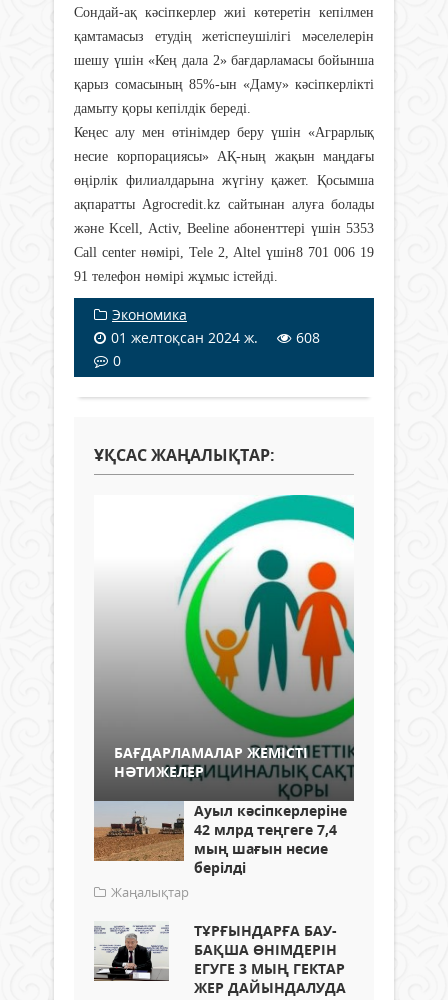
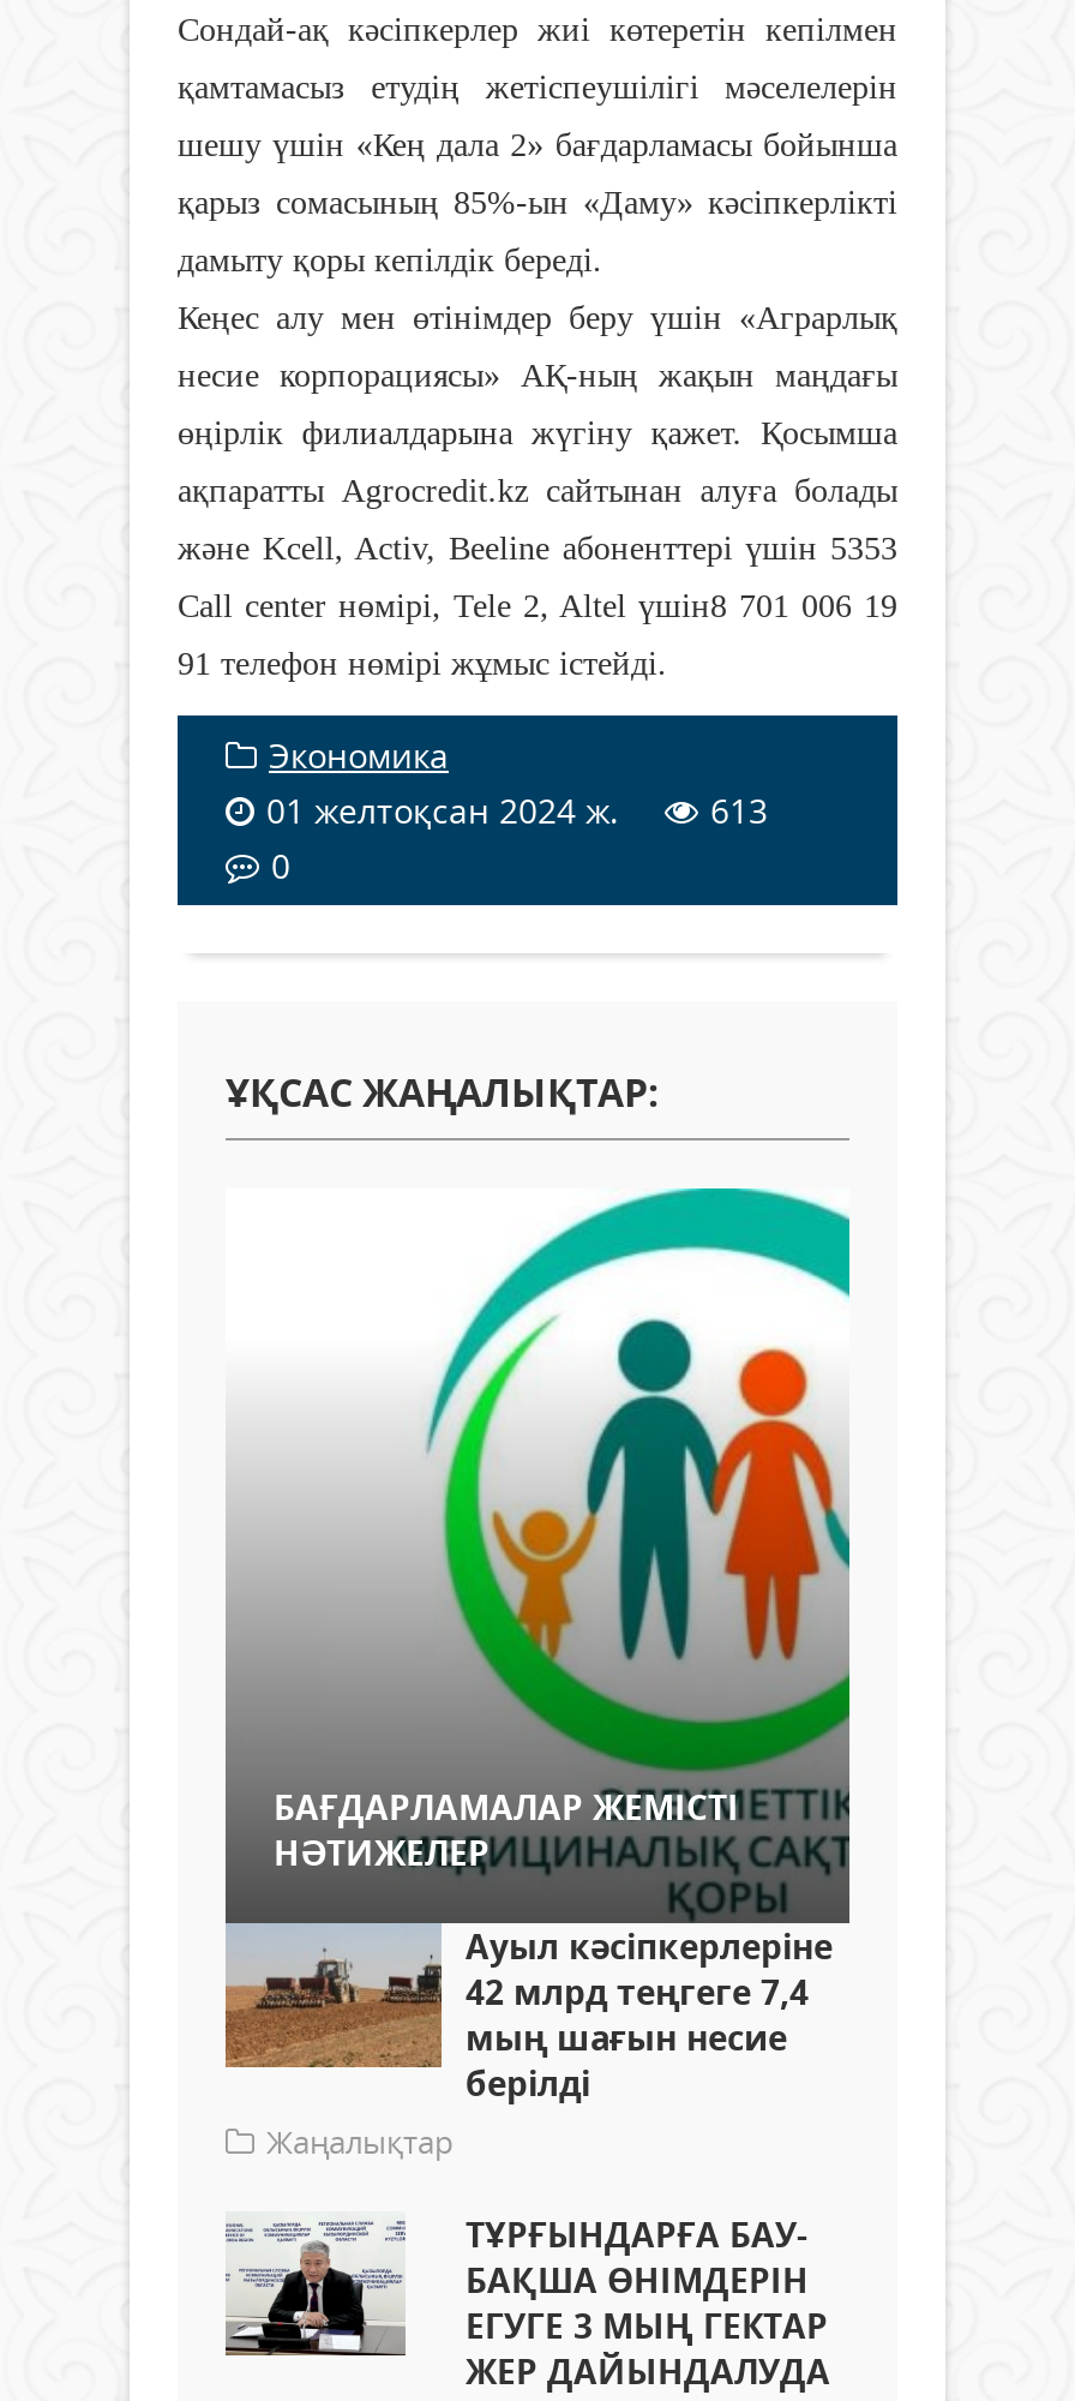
- 01 желтоқсан 2024 ж. 608
+ 01 желтоқсан 2024 ж. 613
